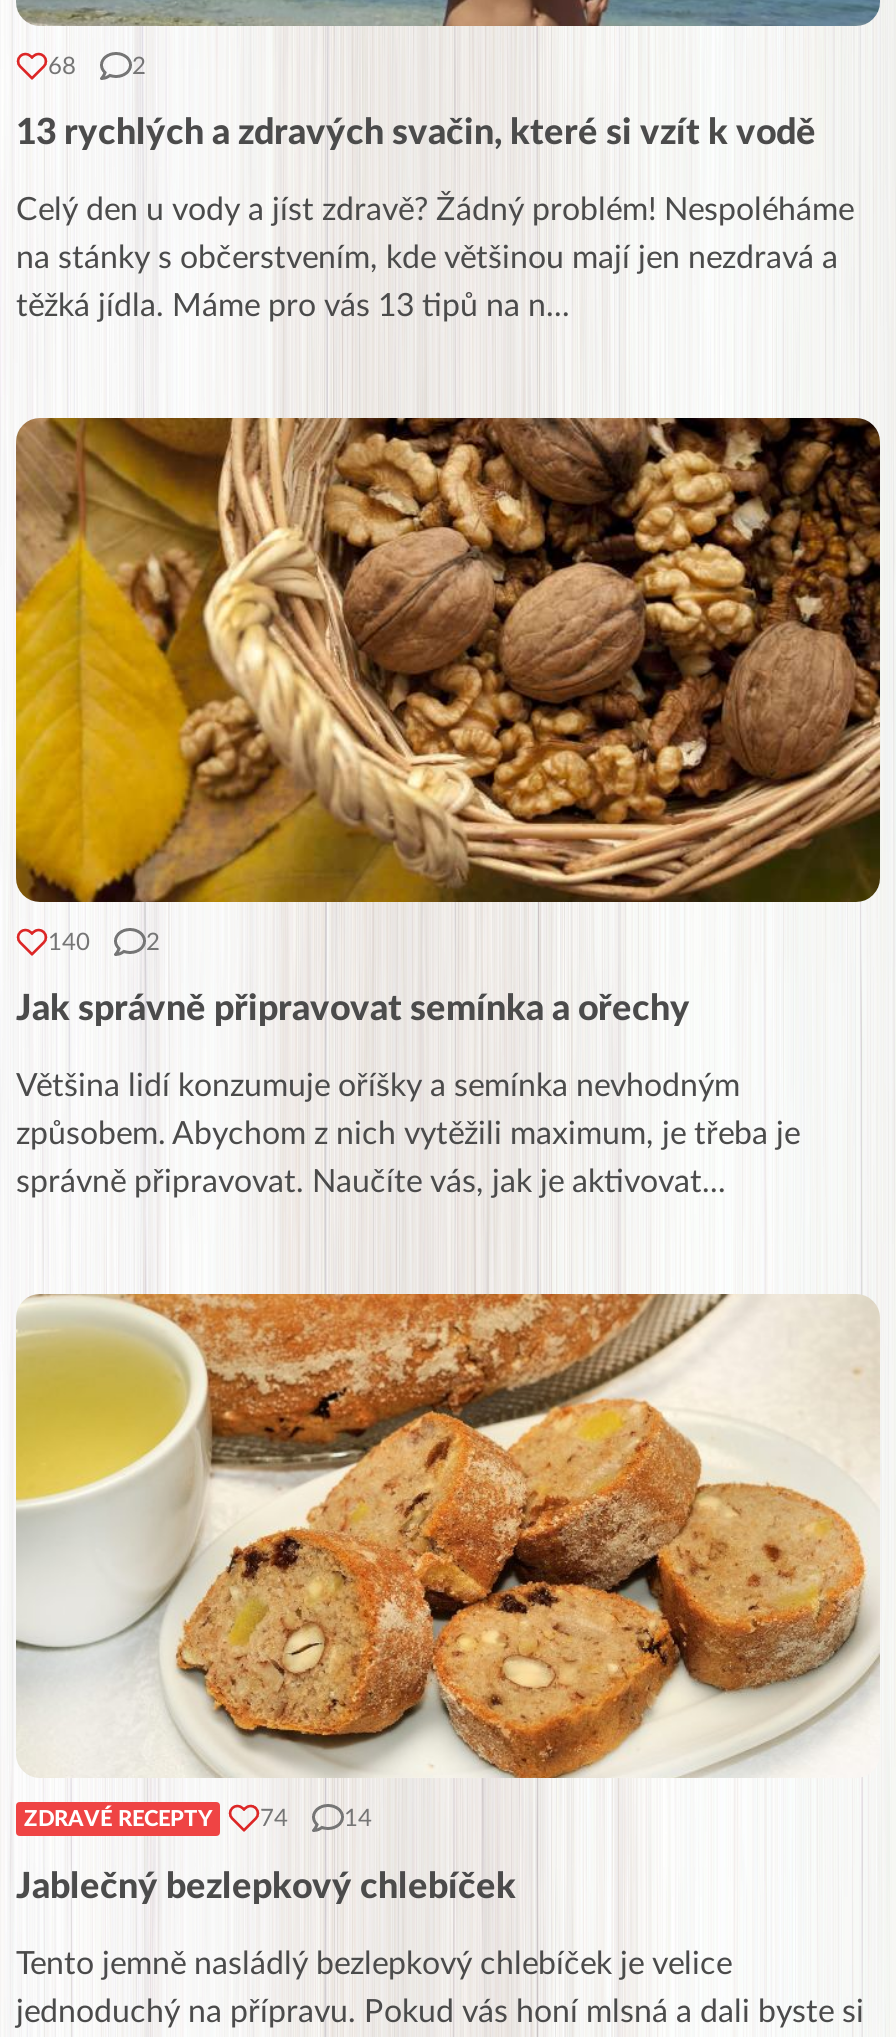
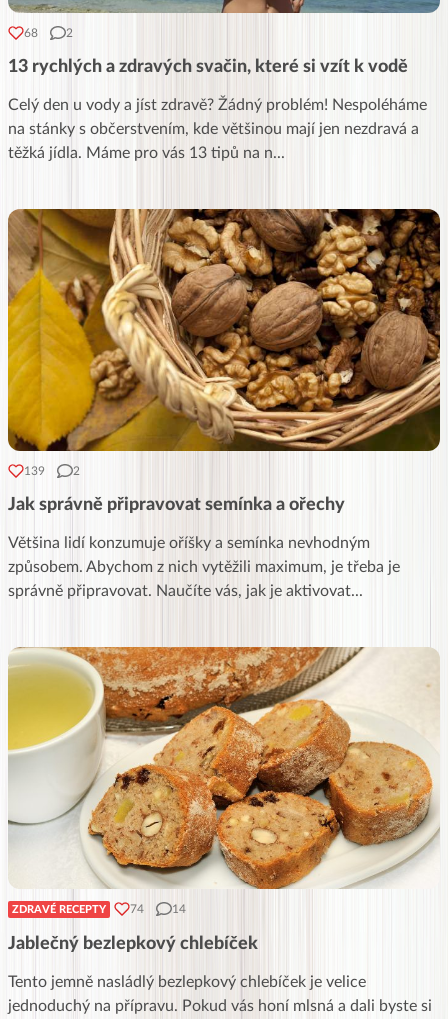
- 140
+ 139
